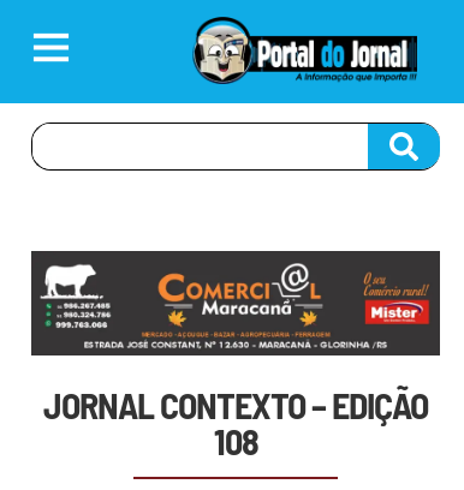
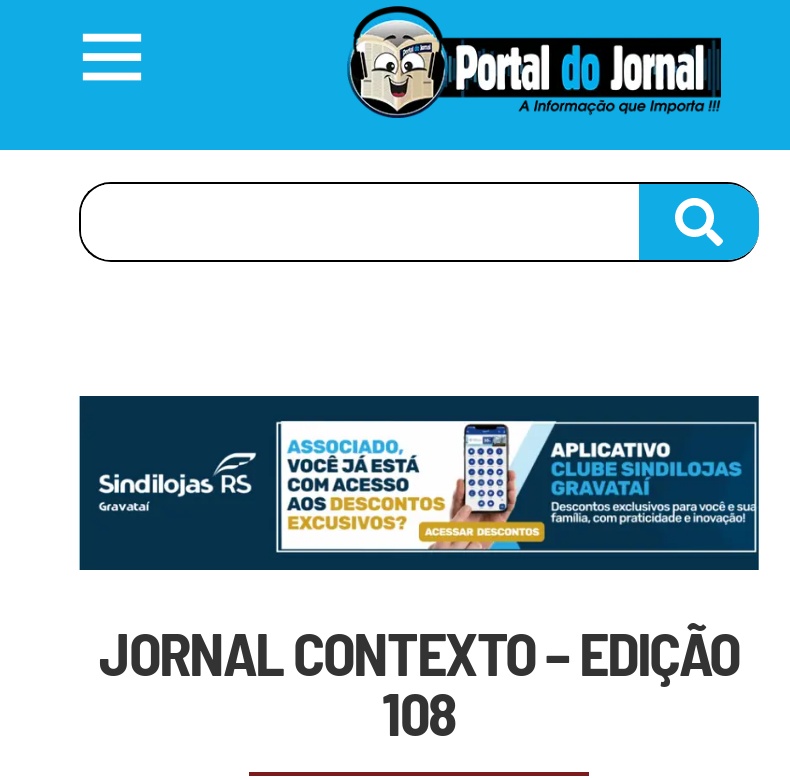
- [image]
+ [image]
